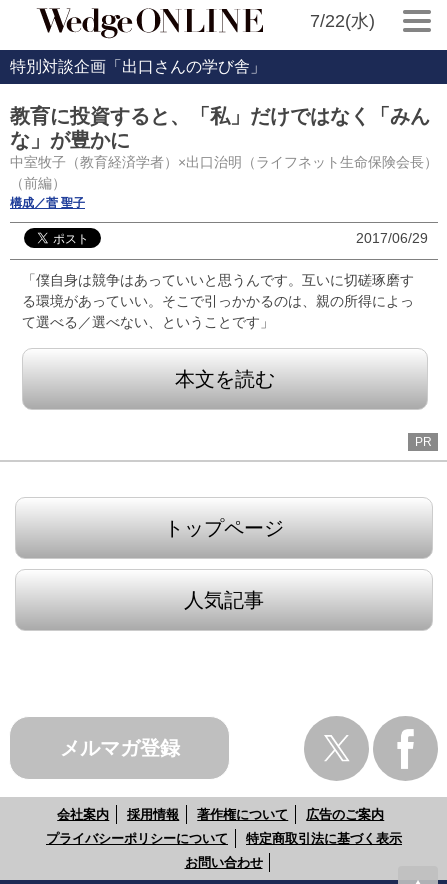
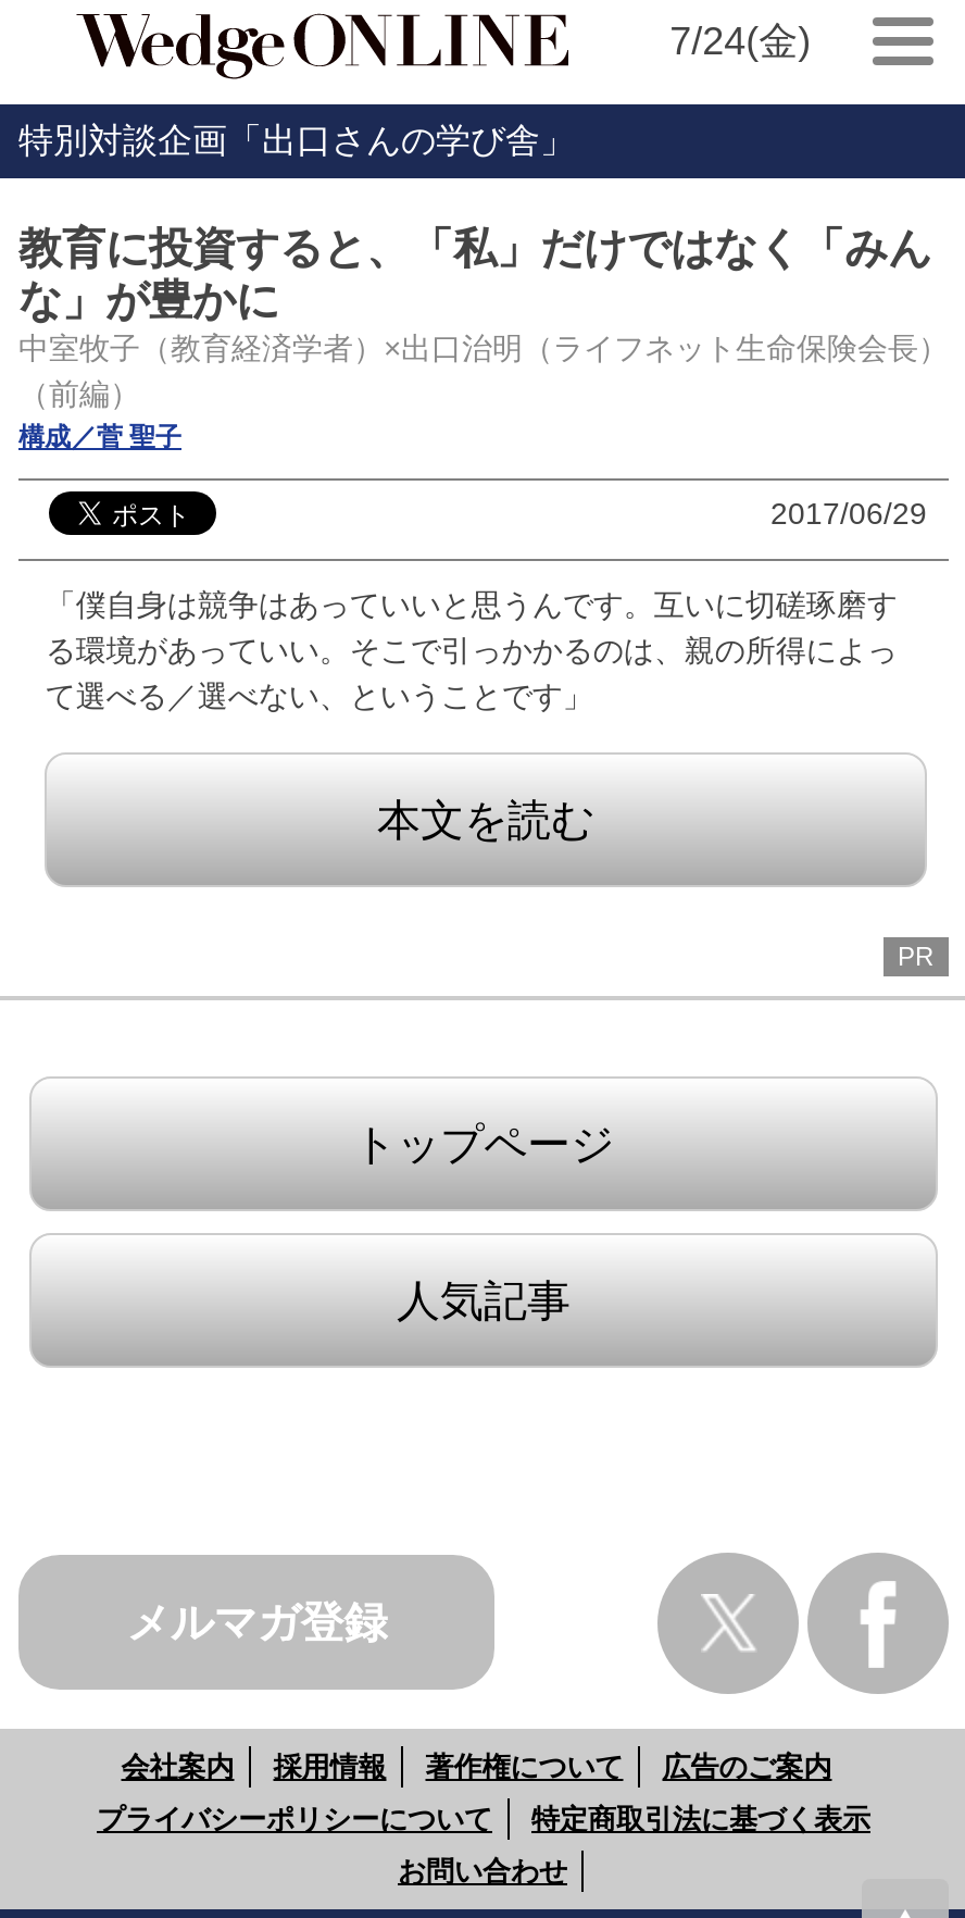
- 7/22(水)
+ 7/24(金)
